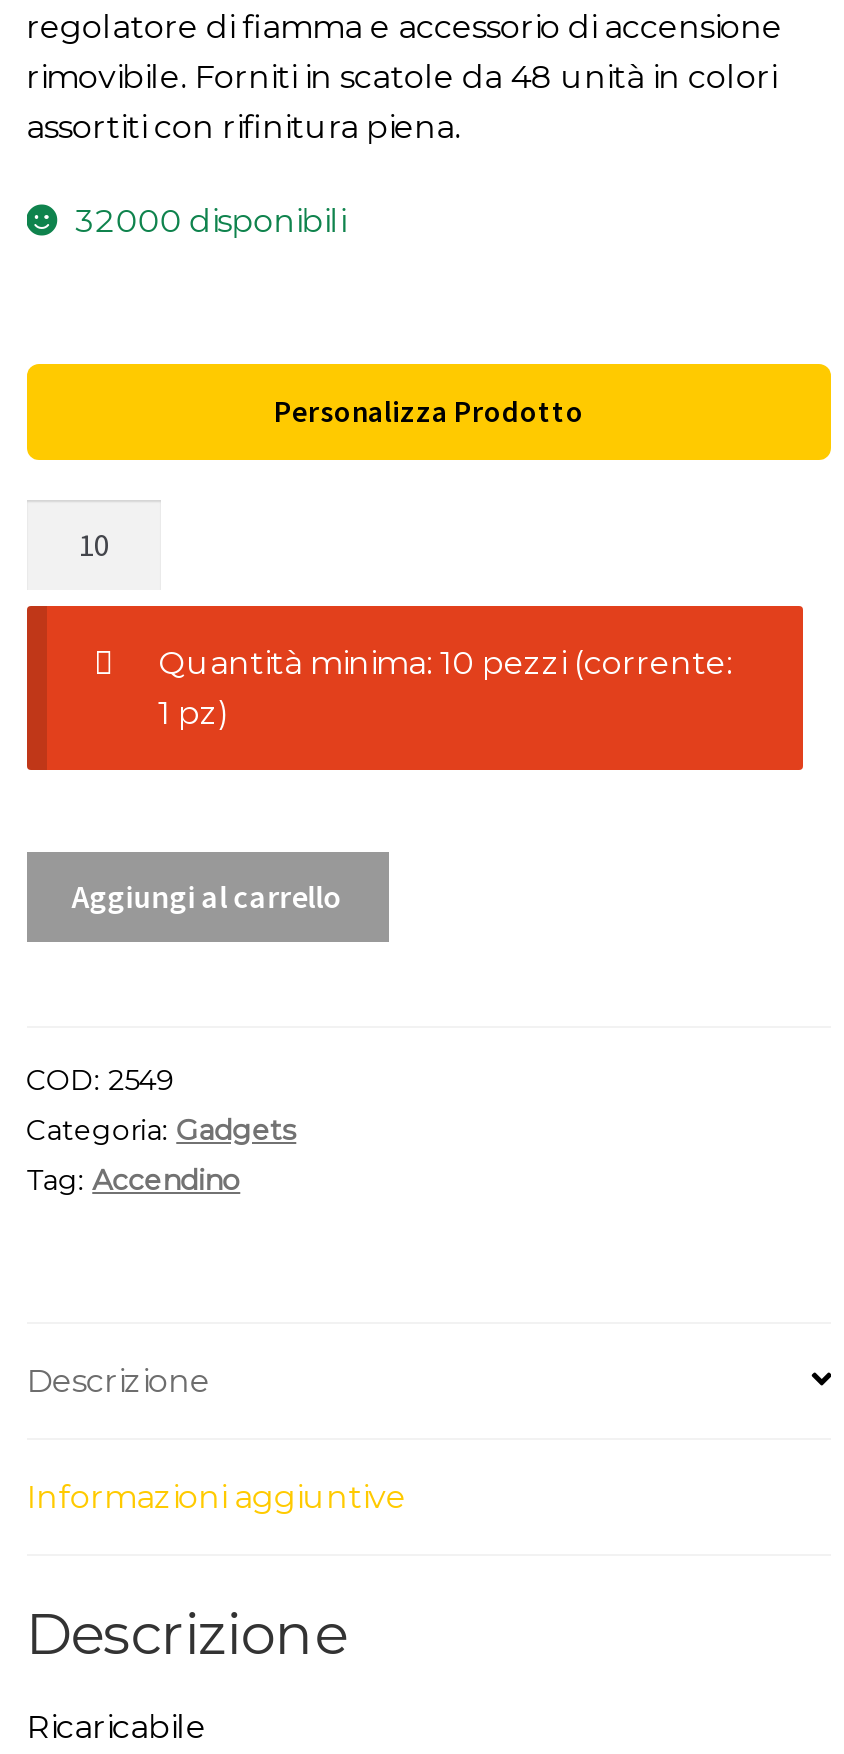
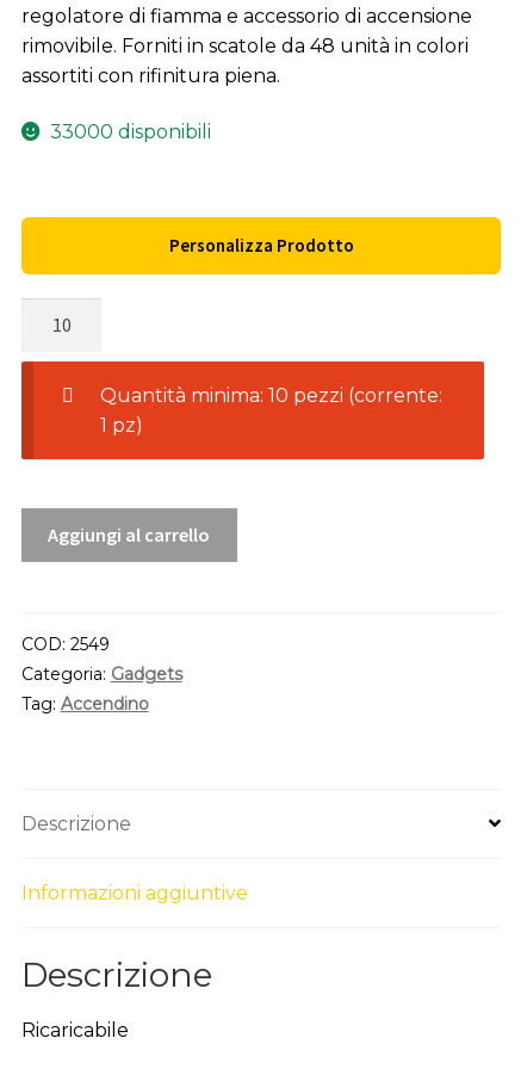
- 32000 disponibili
+ 33000 disponibili
